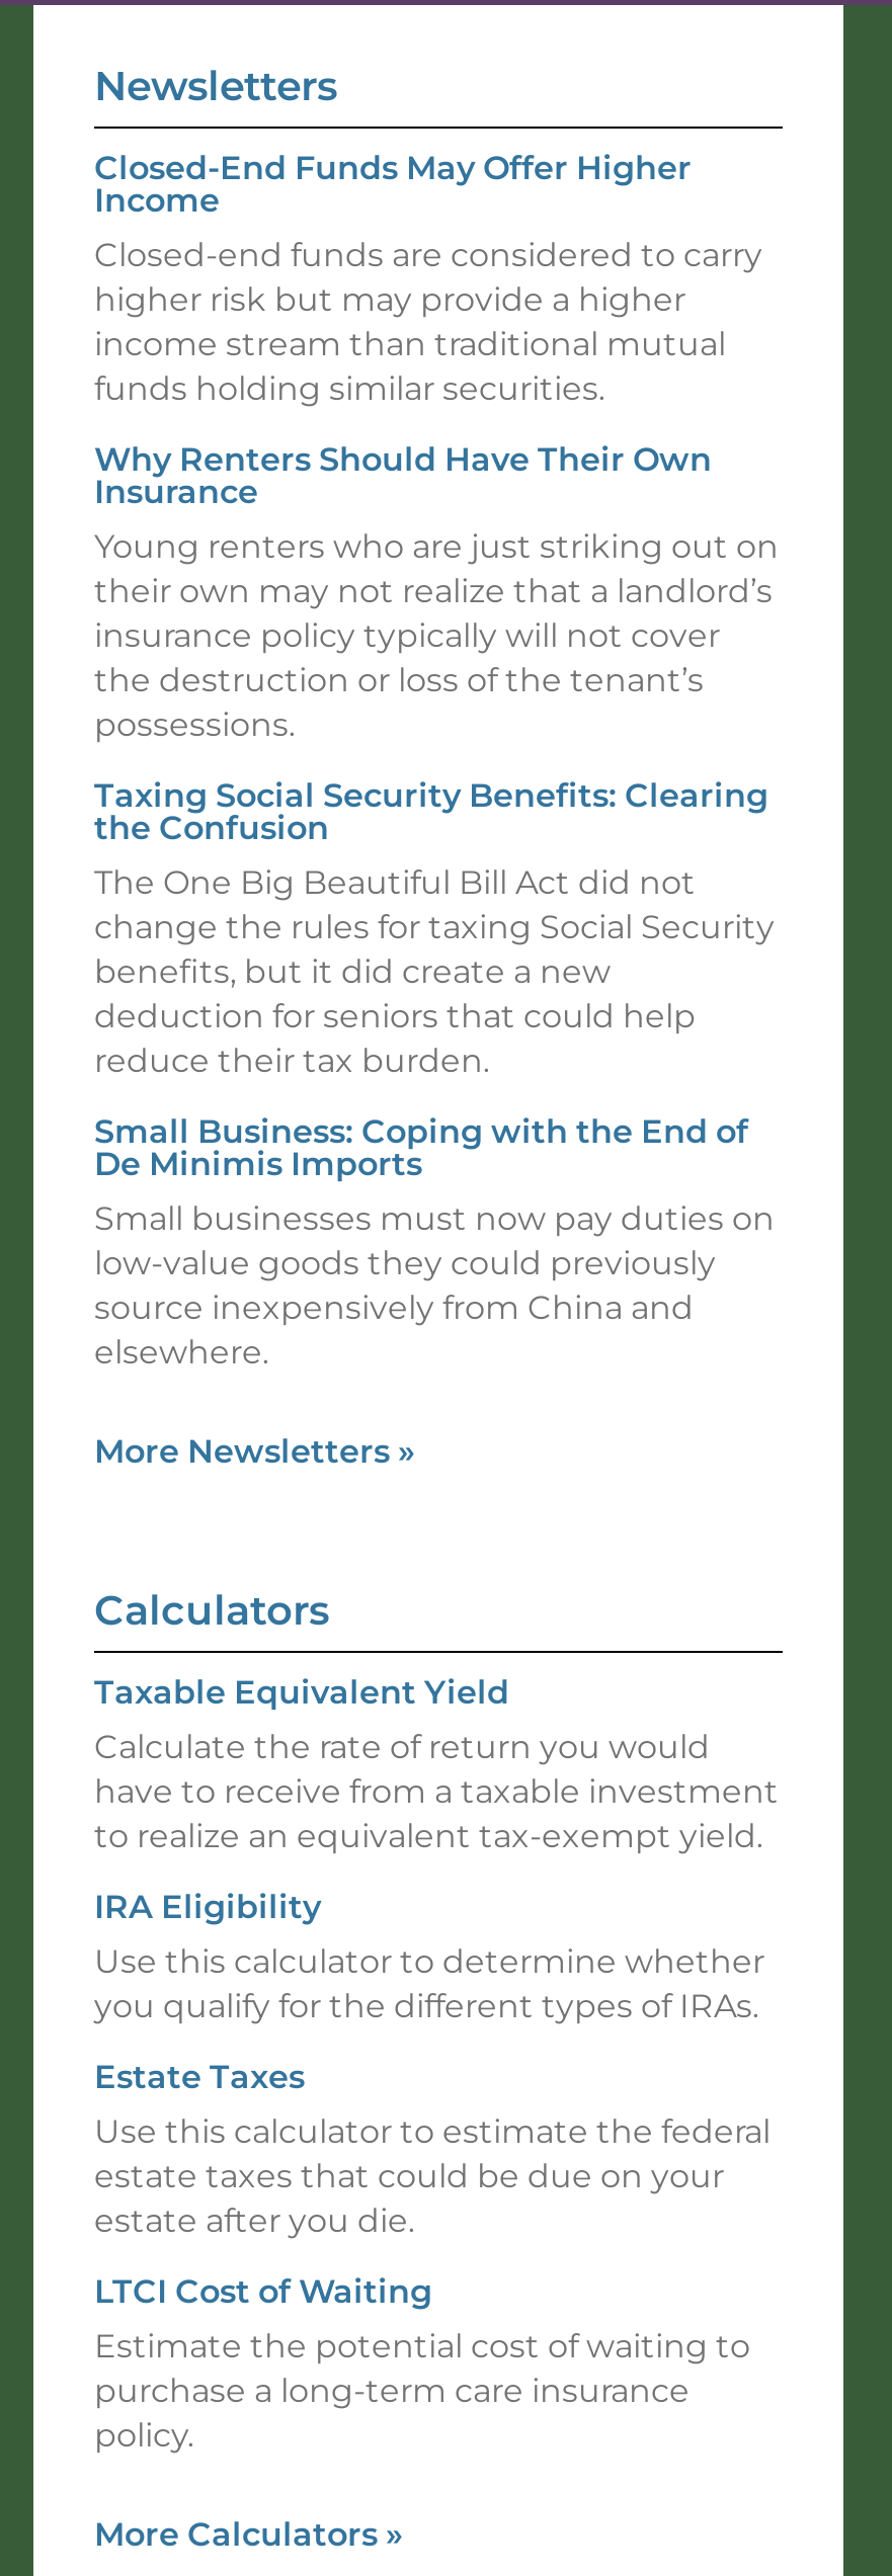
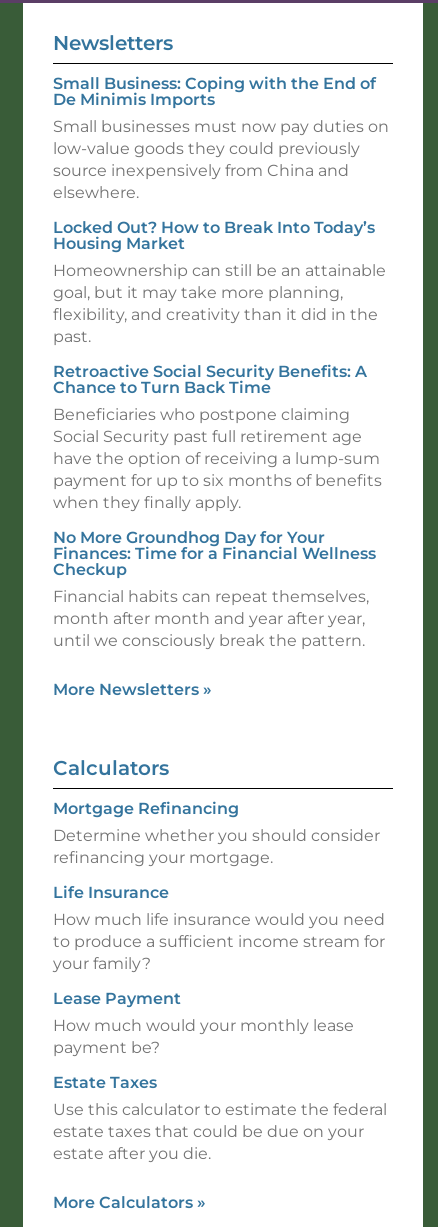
- Closed-End Funds May Offer Higher
- Income
- Closed-end funds are considered to carry
- higher risk but may provide a higher
- income stream than traditional mutual
- funds holding similar securities.
- Why Renters Should Have Their Own
- Insurance
- Young renters who are just striking out on
- their own may not realize that a landlord’s
- insurance policy typically will not cover
- the destruction or loss of the tenant’s
- possessions.
- Taxing Social Security Benefits: Clearing
- the Confusion
- The One Big Beautiful Bill Act did not
- change the rules for taxing Social Security
- benefits, but it did create a new
- deduction for seniors that could help
- reduce their tax burden.

moved up: Small Business: Coping with the End of | De Minimis Imports | Small businesses must now pay duties on | low-value goods they could previously | source inexpensively from China and | elsewhere.

+ Locked Out? How to Break Into Today’s
+ Housing Market
+ Homeownership can still be an attainable
+ goal, but it may take more planning,
+ flexibility, and creativity than it did in the
+ past.
+ Retroactive Social Security Benefits: A
+ Chance to Turn Back Time
+ Beneficiaries who postpone claiming
+ Social Security past full retirement age
+ have the option of receiving a lump-sum
+ payment for up to six months of benefits
+ when they finally apply.
+ No More Groundhog Day for Your
+ Finances: Time for a Financial Wellness
+ Checkup
+ Financial habits can repeat themselves,
+ month after month and year after year,
+ until we consciously break the pattern.

- Taxable Equivalent Yield
- Calculate the rate of return you would
- have to receive from a taxable investment
- to realize an equivalent tax-exempt yield.
- IRA Eligibility
- Use this calculator to determine whether
- you qualify for the different types of IRAs.
+ Mortgage Refinancing
+ Determine whether you should consider
+ refinancing your mortgage.
+ Life Insurance
+ How much life insurance would you need
+ to produce a sufficient income stream for
+ your family?
+ Lease Payment
+ How much would your monthly lease
+ payment be?

moved down: Estate Taxes | Use this calculator to estimate the federal | estate taxes that could be due on your | estate after you die.

- LTCI Cost of Waiting
- Estimate the potential cost of waiting to
- purchase a long-term care insurance
- policy.
